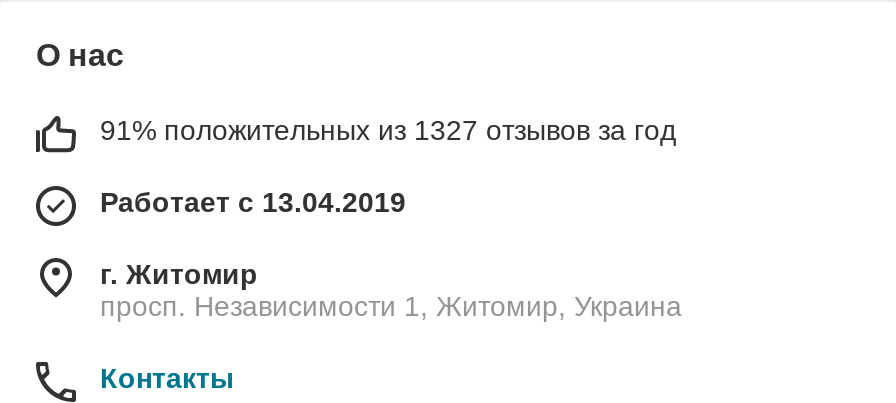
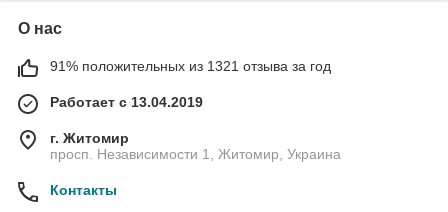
- 91% положительных из 1327 отзывов за год
+ 91% положительных из 1321 отзыва за год
